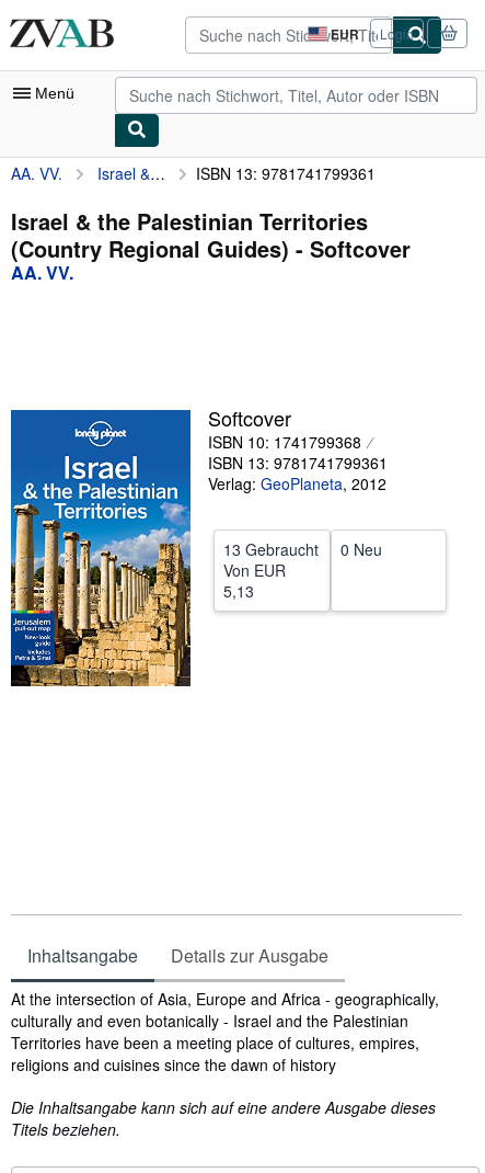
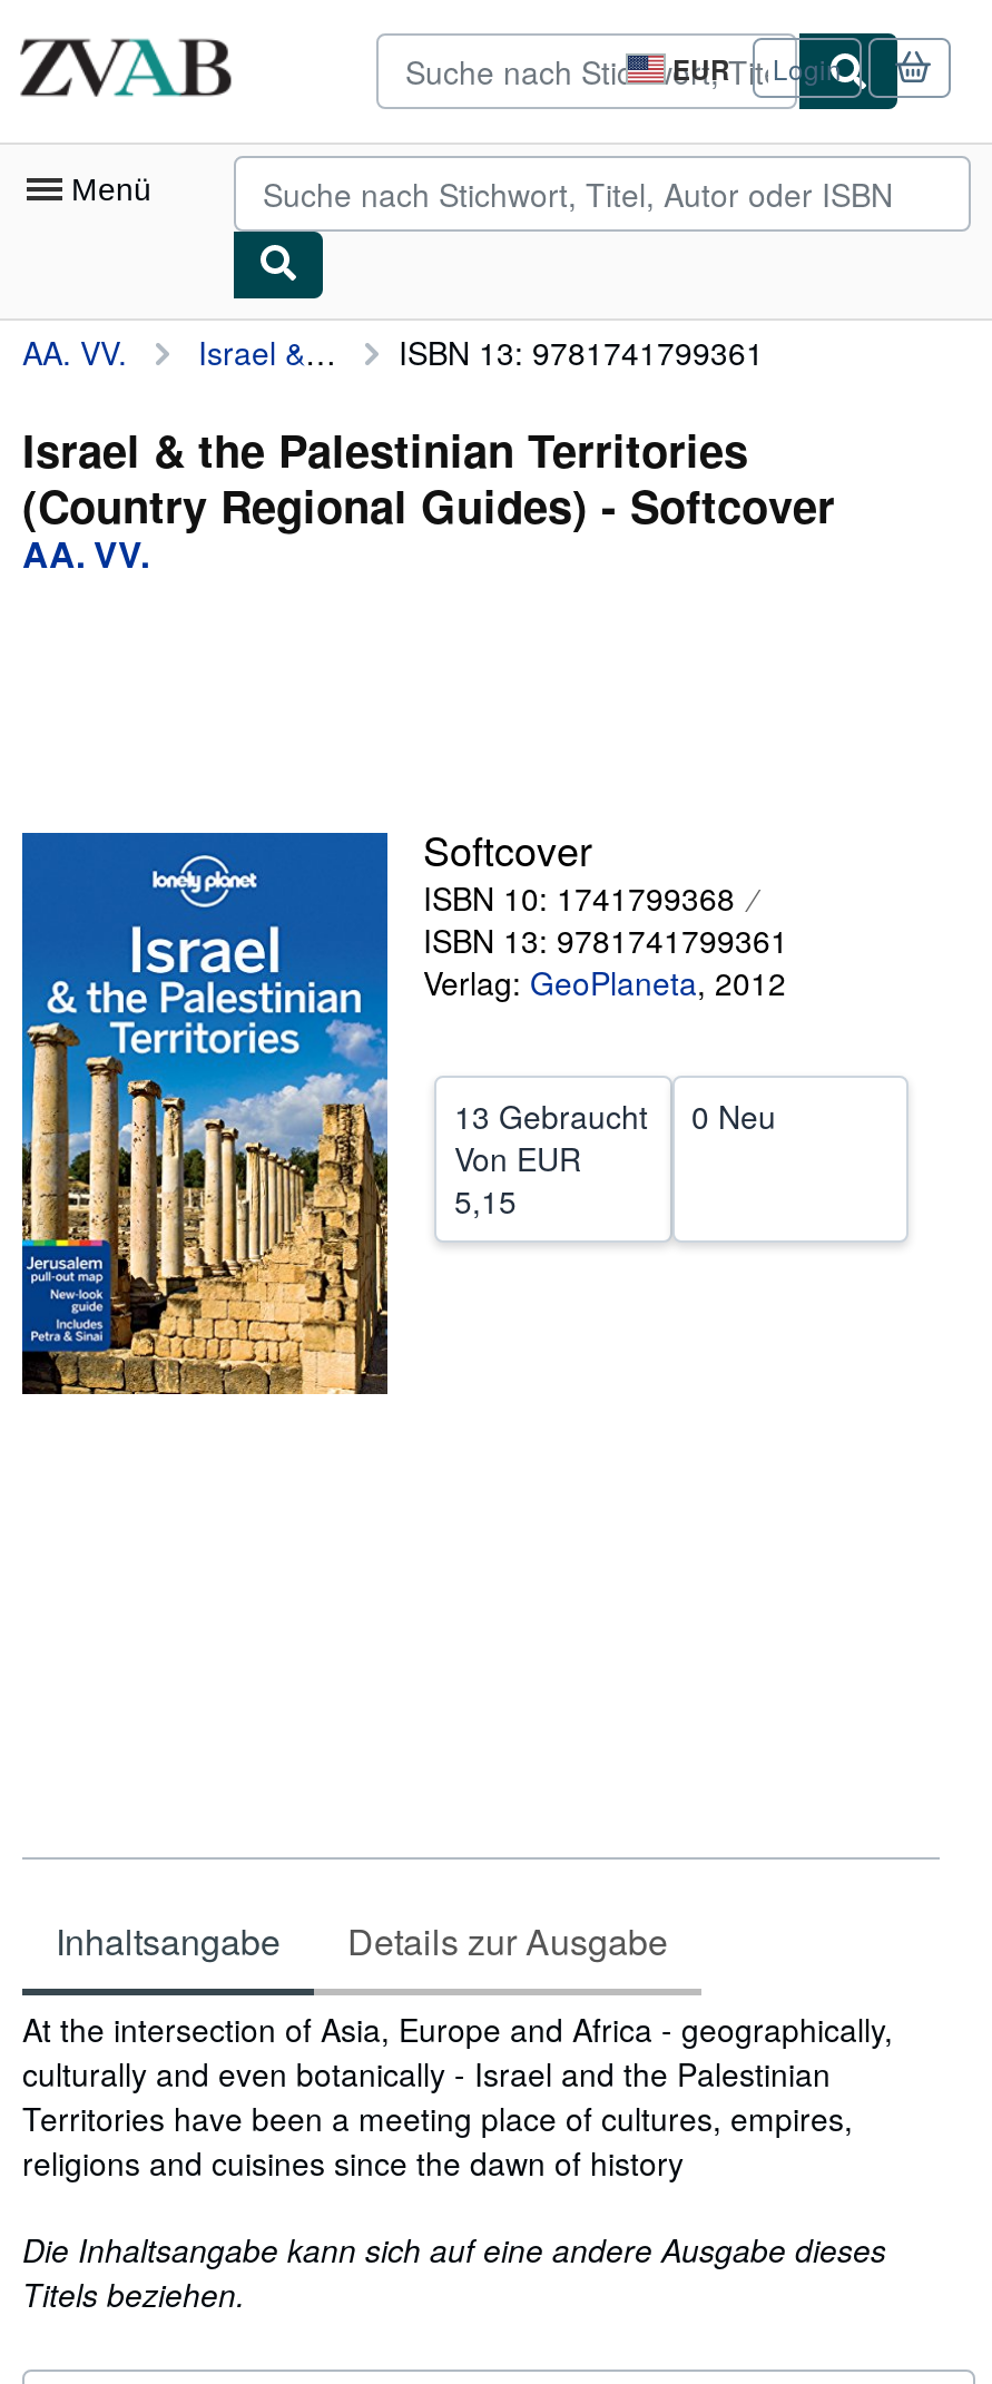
- 5,13
+ 5,15
